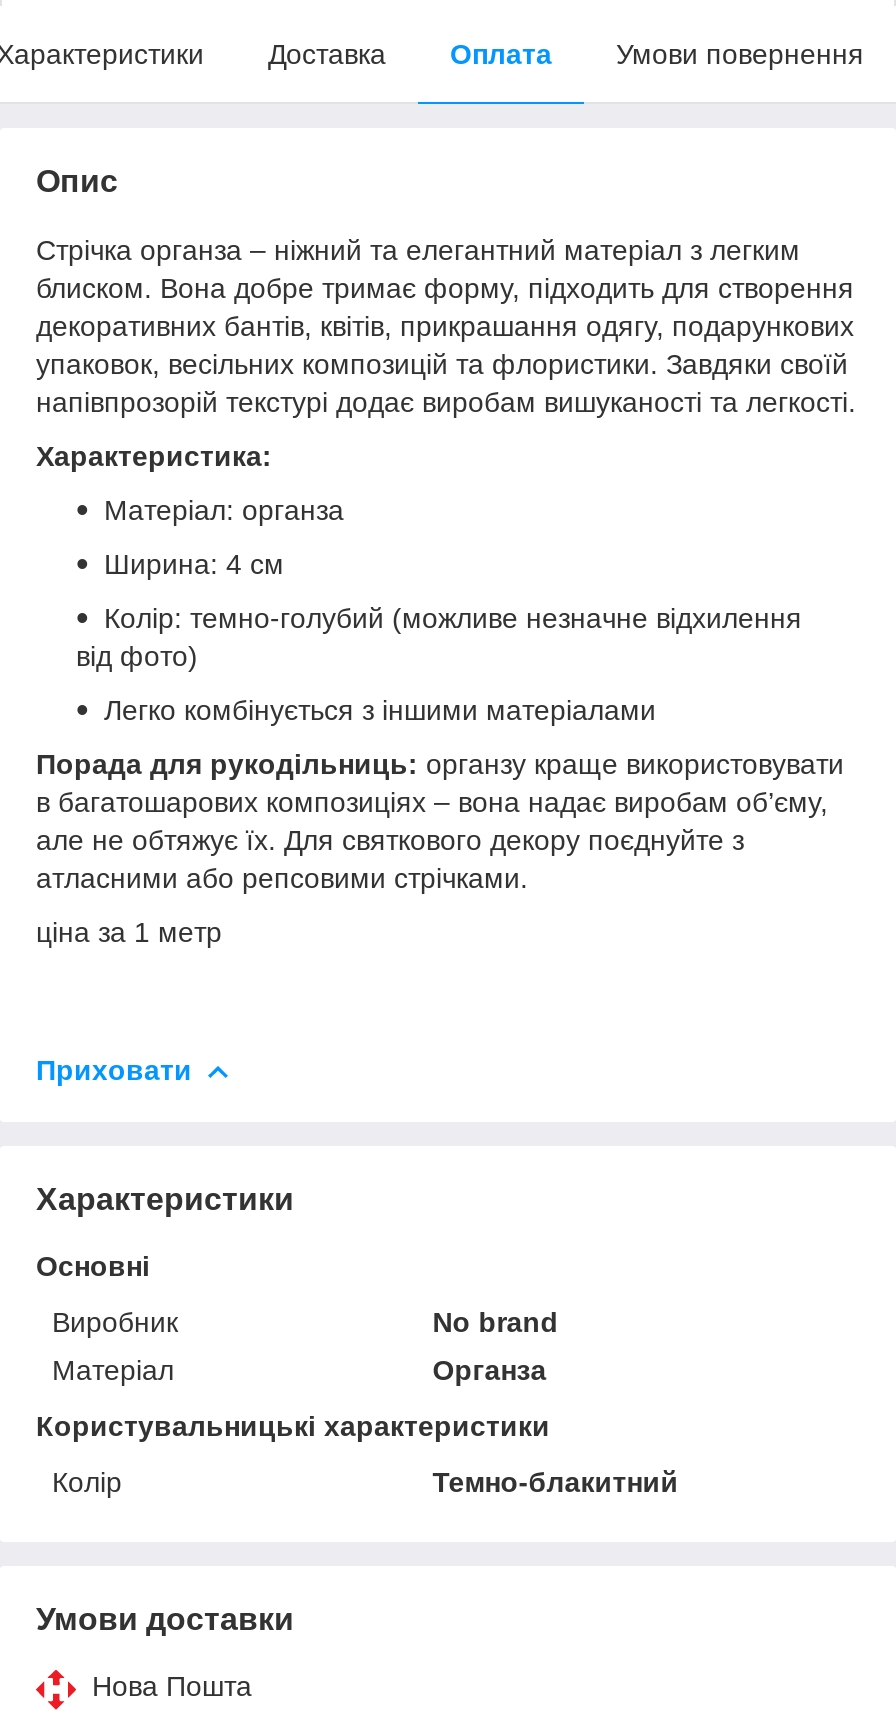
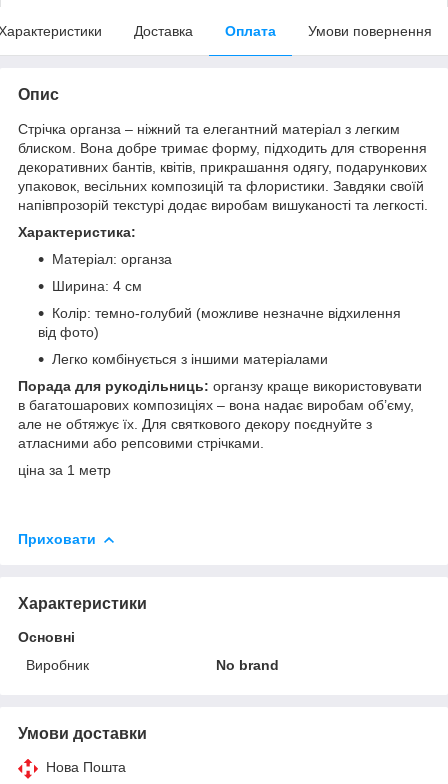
- Матеріал
- Органза
- Користувальницькі характеристики
- Колір
- Темно-блакитний
